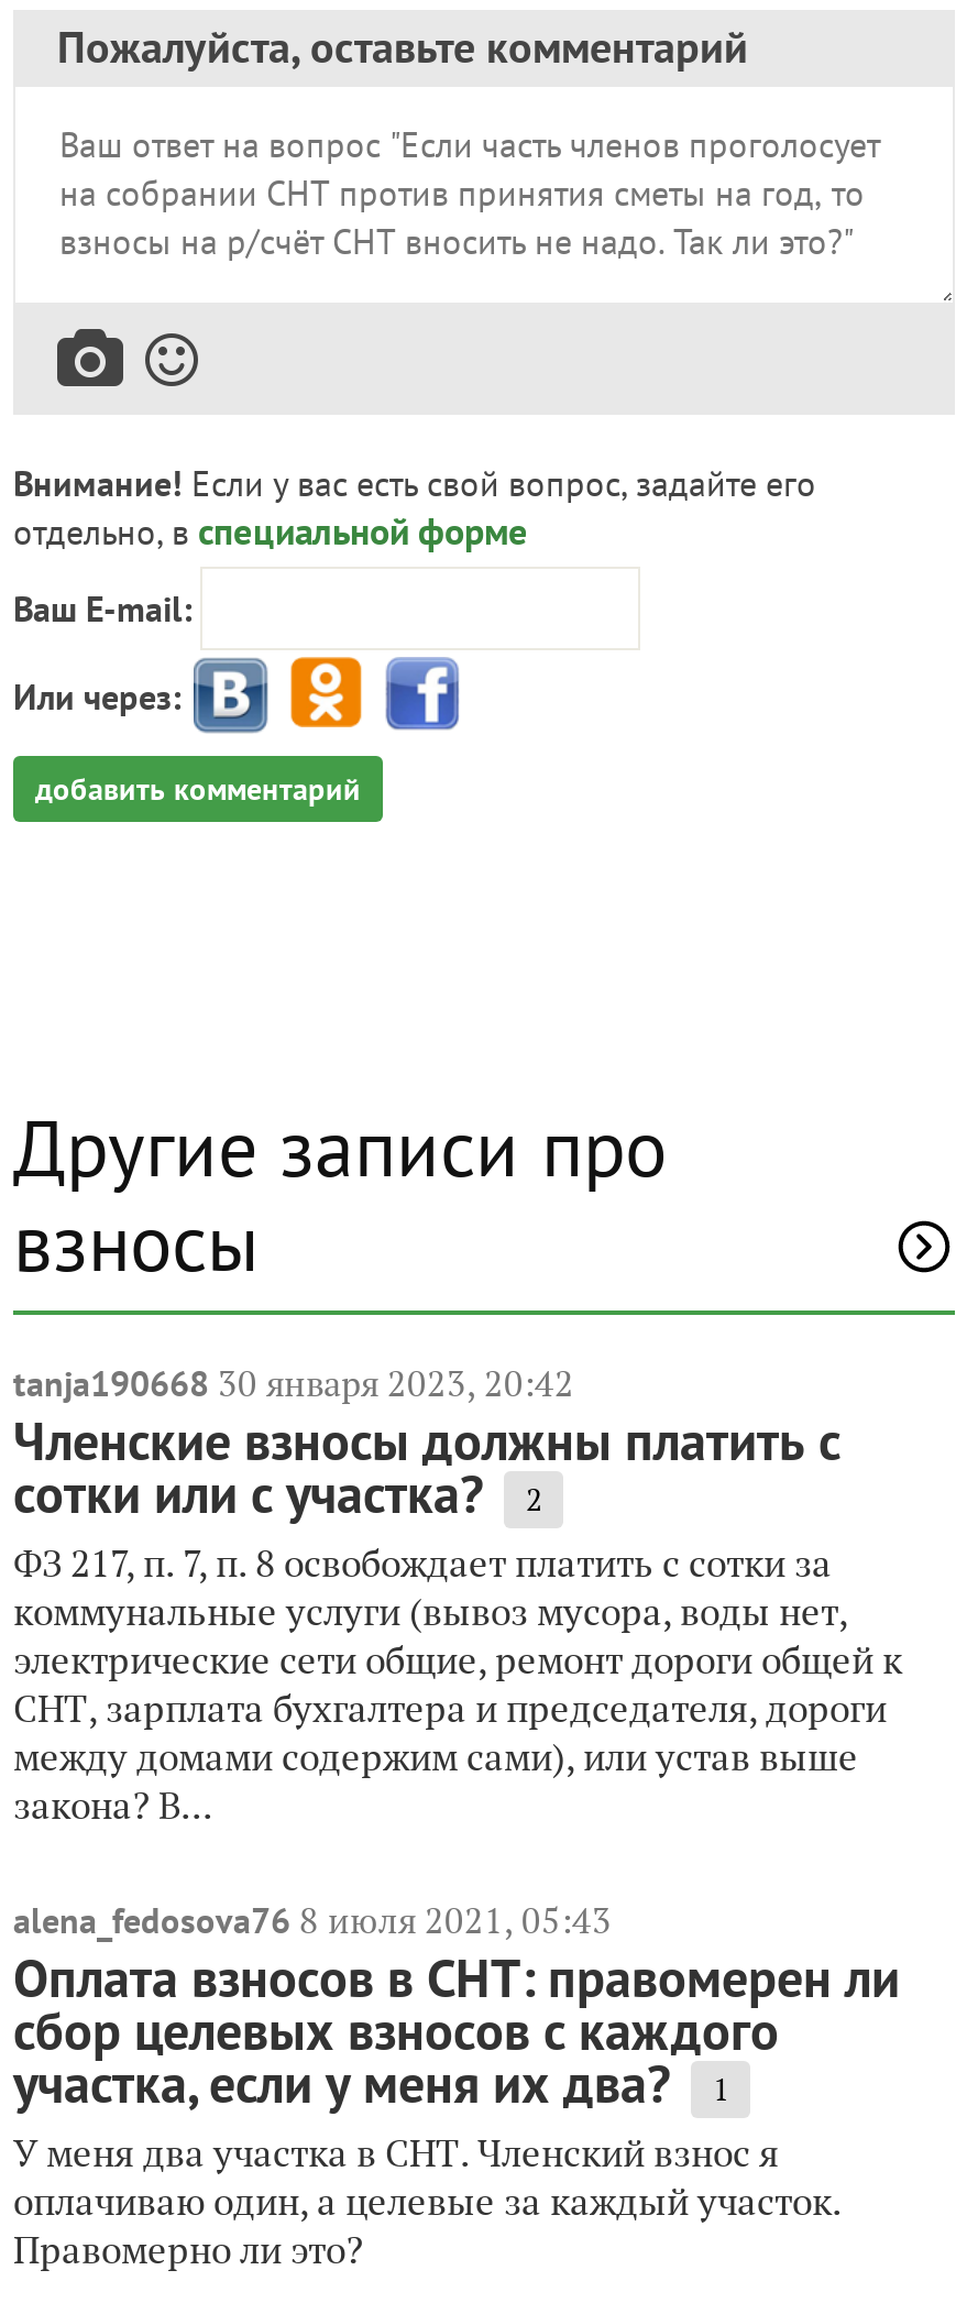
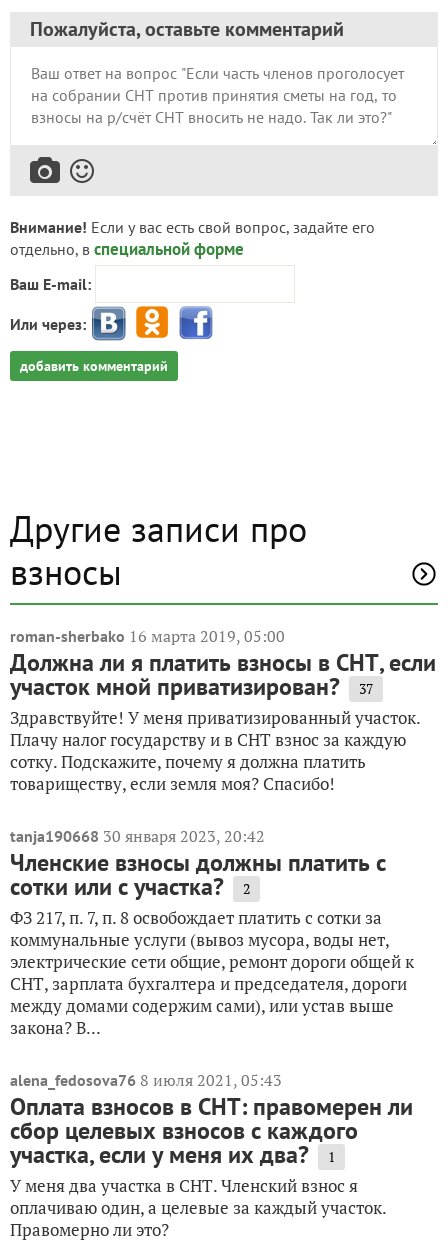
+ roman-sherbako 16 марта 2019, 05:00
+ Должна ли я платить взносы в СНТ, если
+ участок мной приватизирован?
+ 37
+ Здравствуйте! У меня приватизированный участок.
+ Плачу налог государству и в СНТ взнос за каждую
+ сотку. Подскажите, почему я должна платить
+ товариществу, если земля моя? Спасибо!
